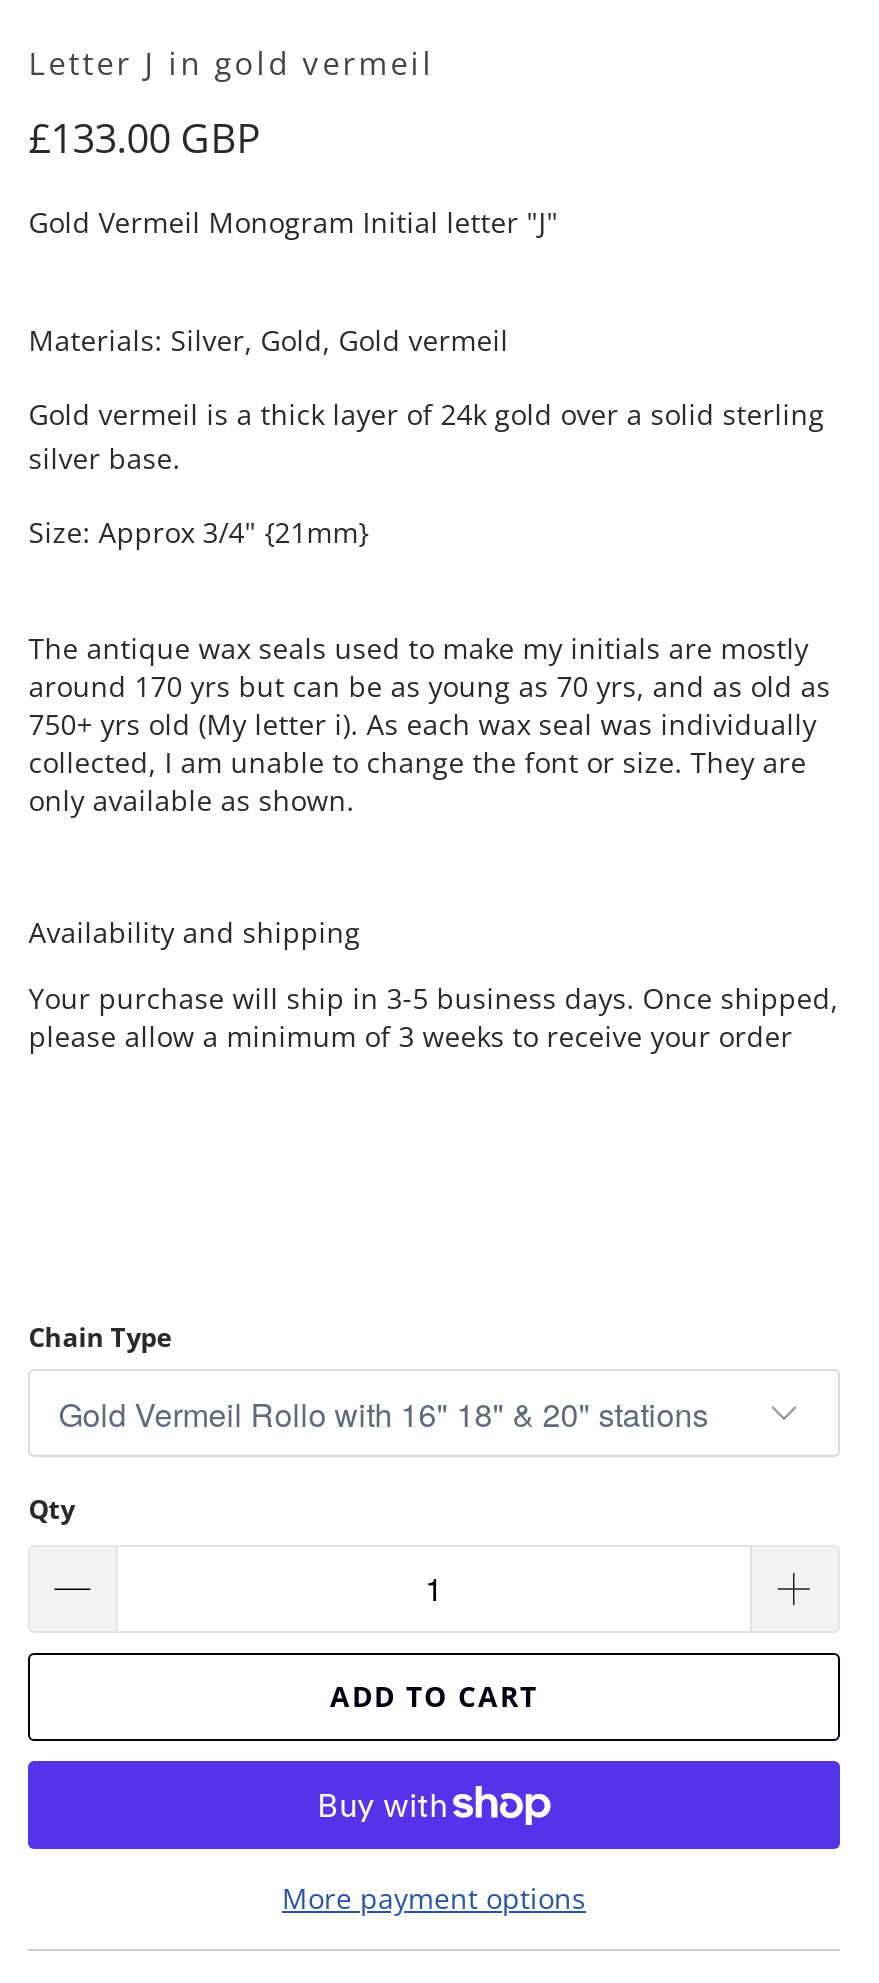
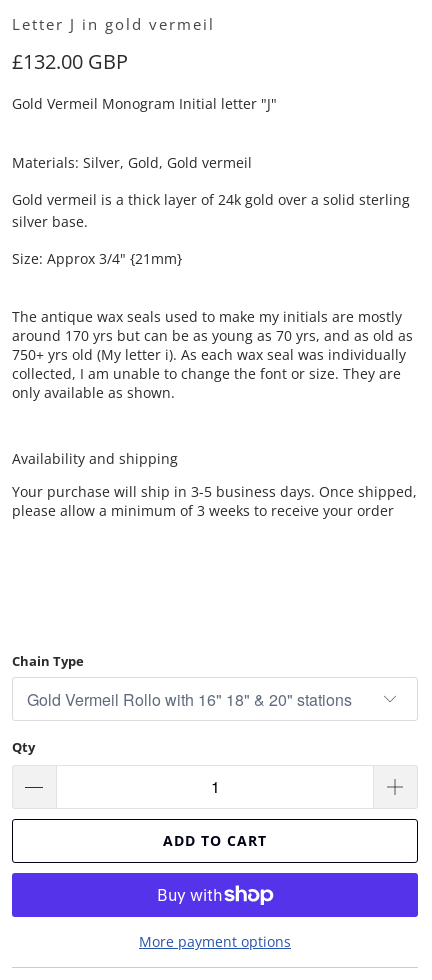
- £133.00 GBP
+ £132.00 GBP
